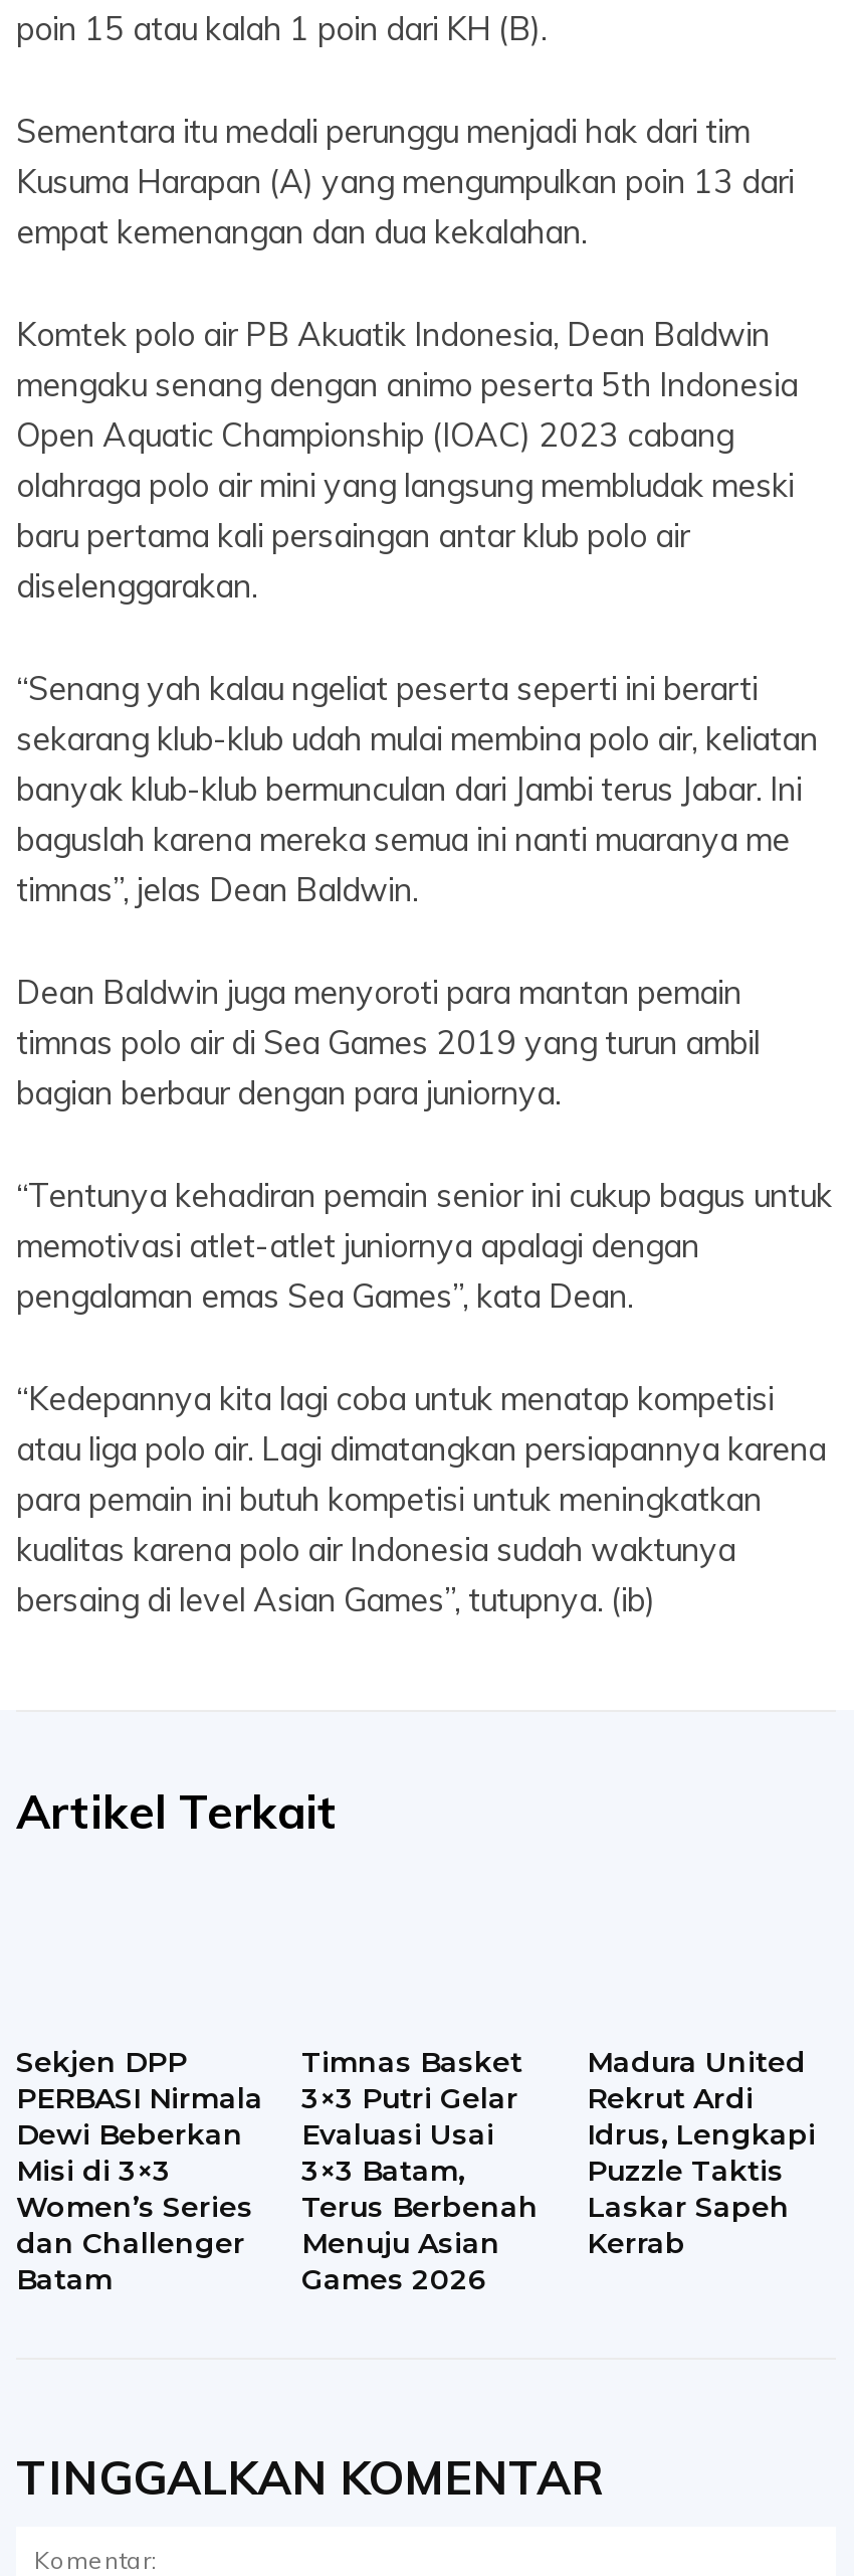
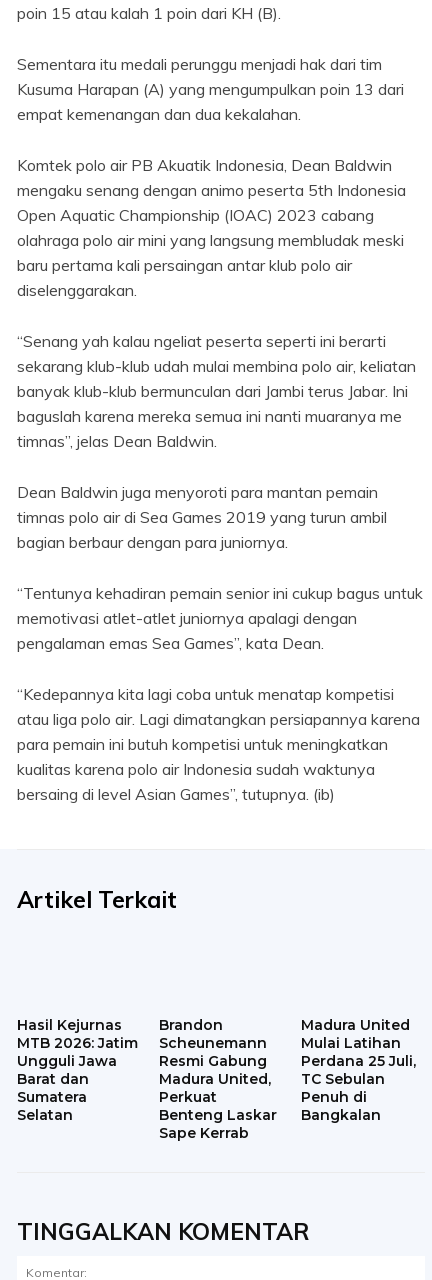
- Sekjen DPP
- PERBASI Nirmala
- Dewi Beberkan
- Misi di 3×3
- Women’s Series
- dan Challenger
- Batam
+ Hasil Kejurnas
+ MTB 2026: Jatim
+ Ungguli Jawa
+ Barat dan
+ Sumatera
+ Selatan

- Timnas Basket
- 3×3 Putri Gelar
- Evaluasi Usai
- 3×3 Batam,
- Terus Berbenah
- Menuju Asian
- Games 2026
+ Brandon
+ Scheunemann
+ Resmi Gabung
+ Madura United,
+ Perkuat
+ Benteng Laskar
+ Sape Kerrab

- Rekrut Ardi
- Idrus, Lengkapi
- Puzzle Taktis
- Laskar Sapeh
- Kerrab
+ Mulai Latihan
+ Perdana 25 Juli,
+ TC Sebulan
+ Penuh di
+ Bangkalan
